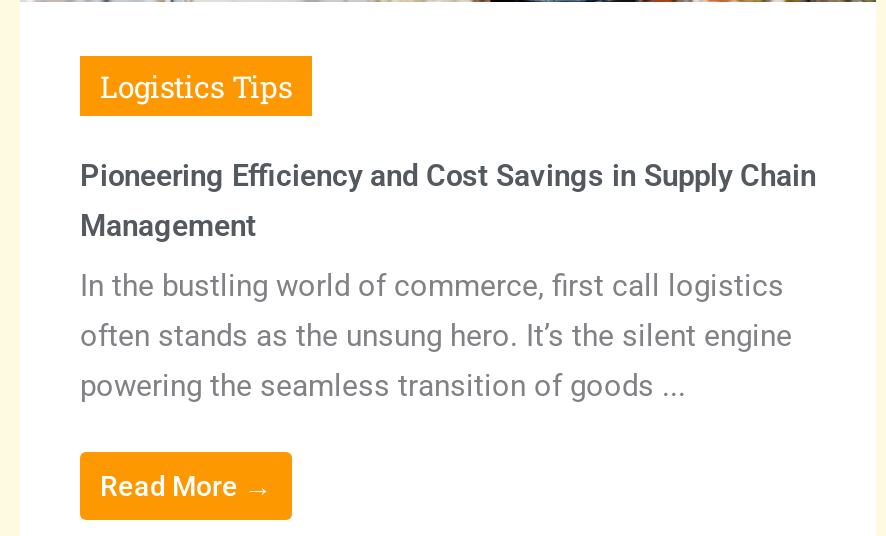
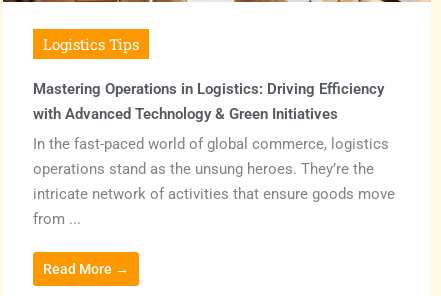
- Pioneering Efficiency and Cost Savings in Supply Chain
- Management
+ Mastering Operations in Logistics: Driving Efficiency
+ with Advanced Technology & Green Initiatives

- In the bustling world of commerce, first call logistics
- often stands as the unsung hero. It’s the silent engine
- powering the seamless transition of goods ...
+ In the fast-paced world of global commerce, logistics
+ operations stand as the unsung heroes. They’re the
+ intricate network of activities that ensure goods move
+ from ...
